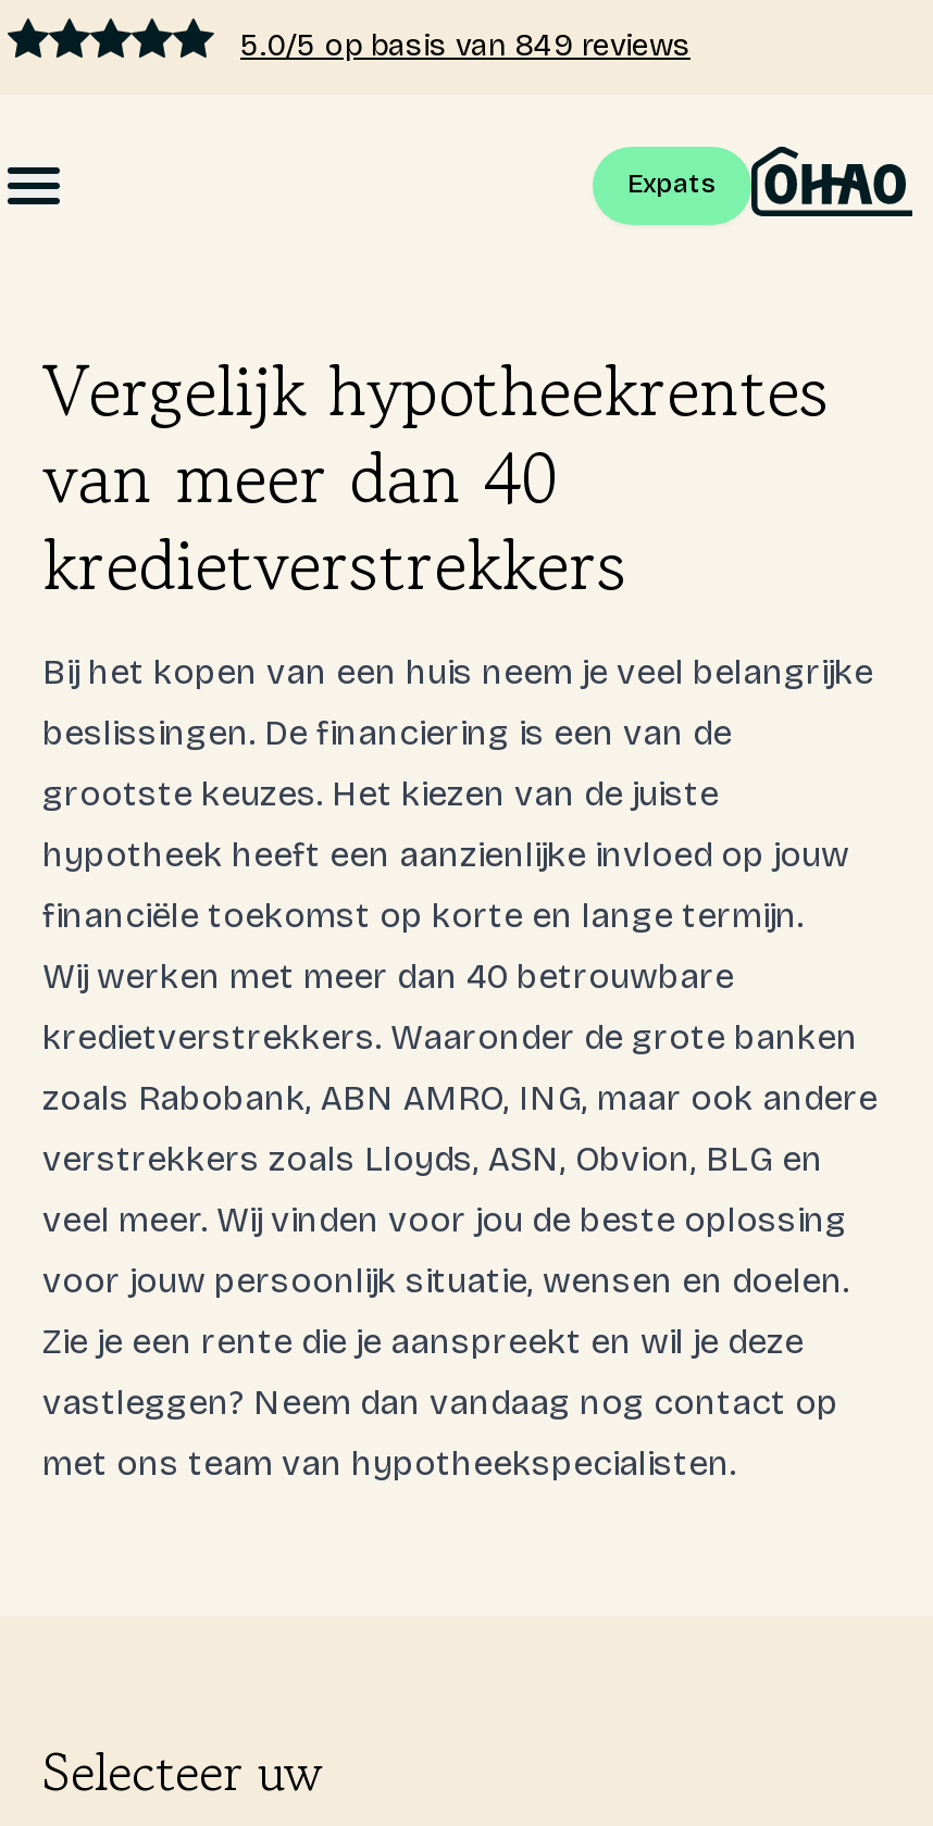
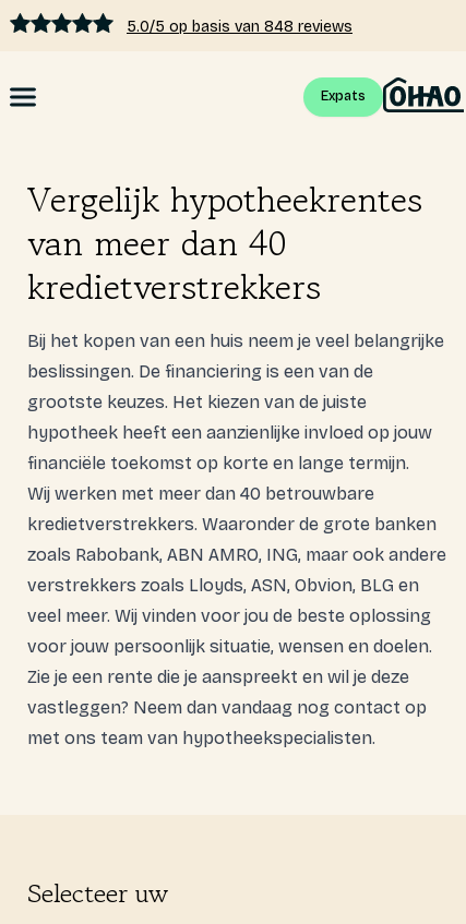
- 5.0/5 op basis van 849 reviews
+ 5.0/5 op basis van 848 reviews
